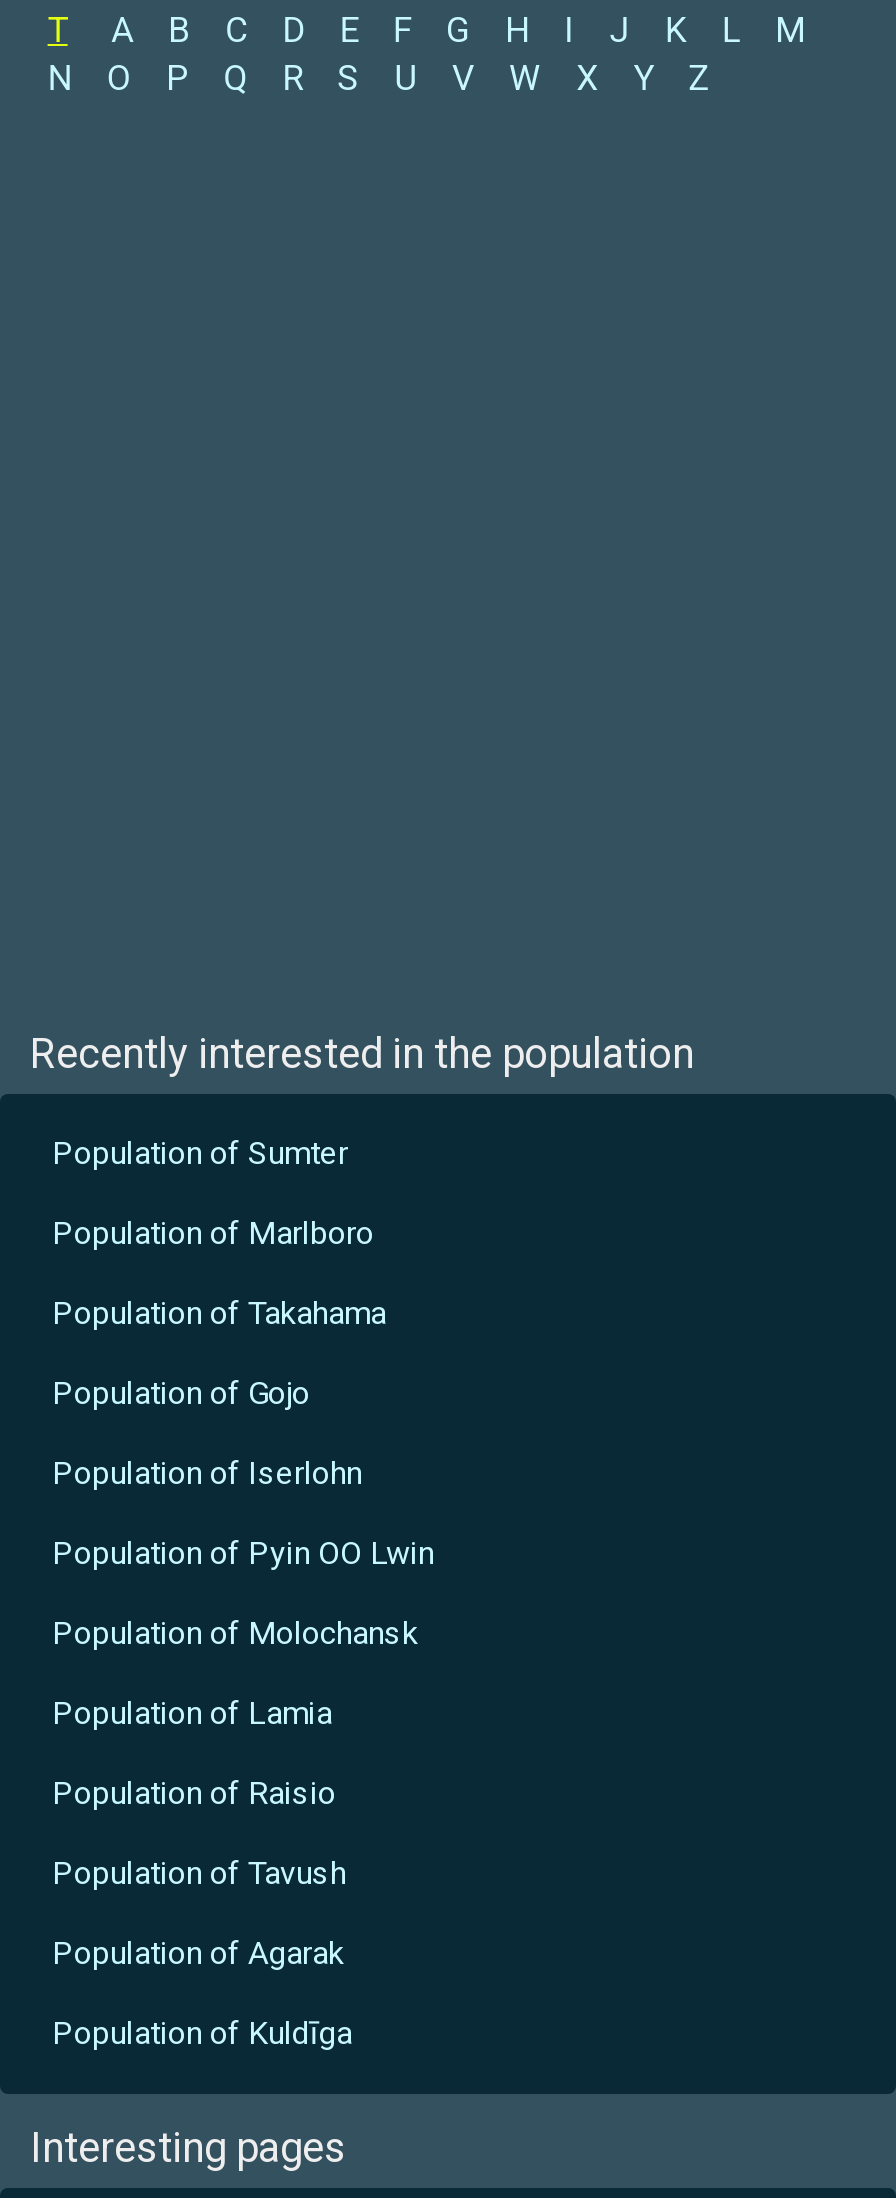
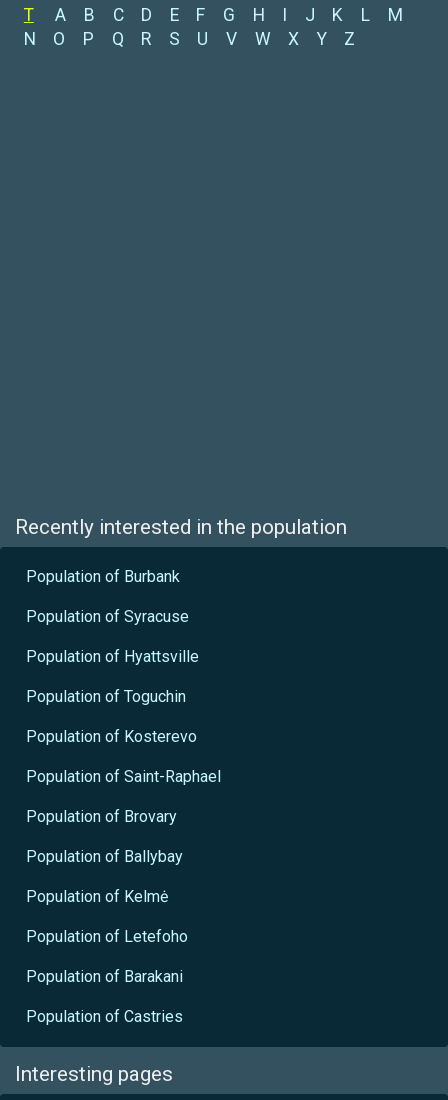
- Population of Sumter
+ Population of Burbank

- Population of Marlboro
+ Population of Syracuse

- Population of Takahama
+ Population of Hyattsville

- Population of Gojo
+ Population of Toguchin

- Population of Iserlohn
+ Population of Kosterevo

- Population of Pyin OO Lwin
+ Population of Saint-Raphael

- Population of Molochansk
+ Population of Brovary

- Population of Lamia
+ Population of Ballybay

- Population of Raisio
+ Population of Kelmė

- Population of Tavush
+ Population of Letefoho

- Population of Agarak
+ Population of Barakani

- Population of Kuldīga
+ Population of Castries
